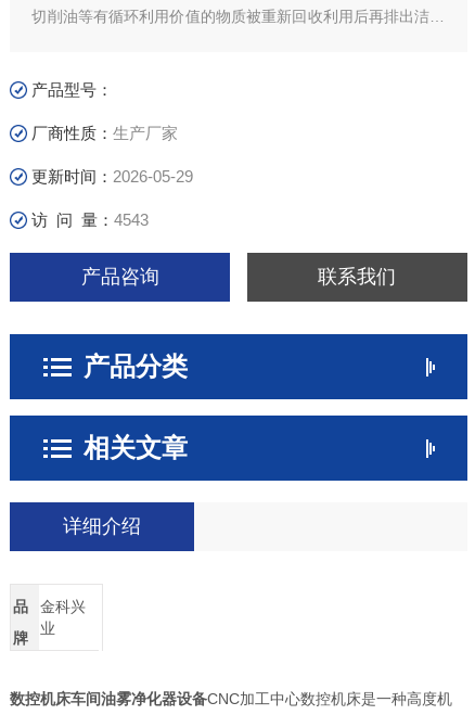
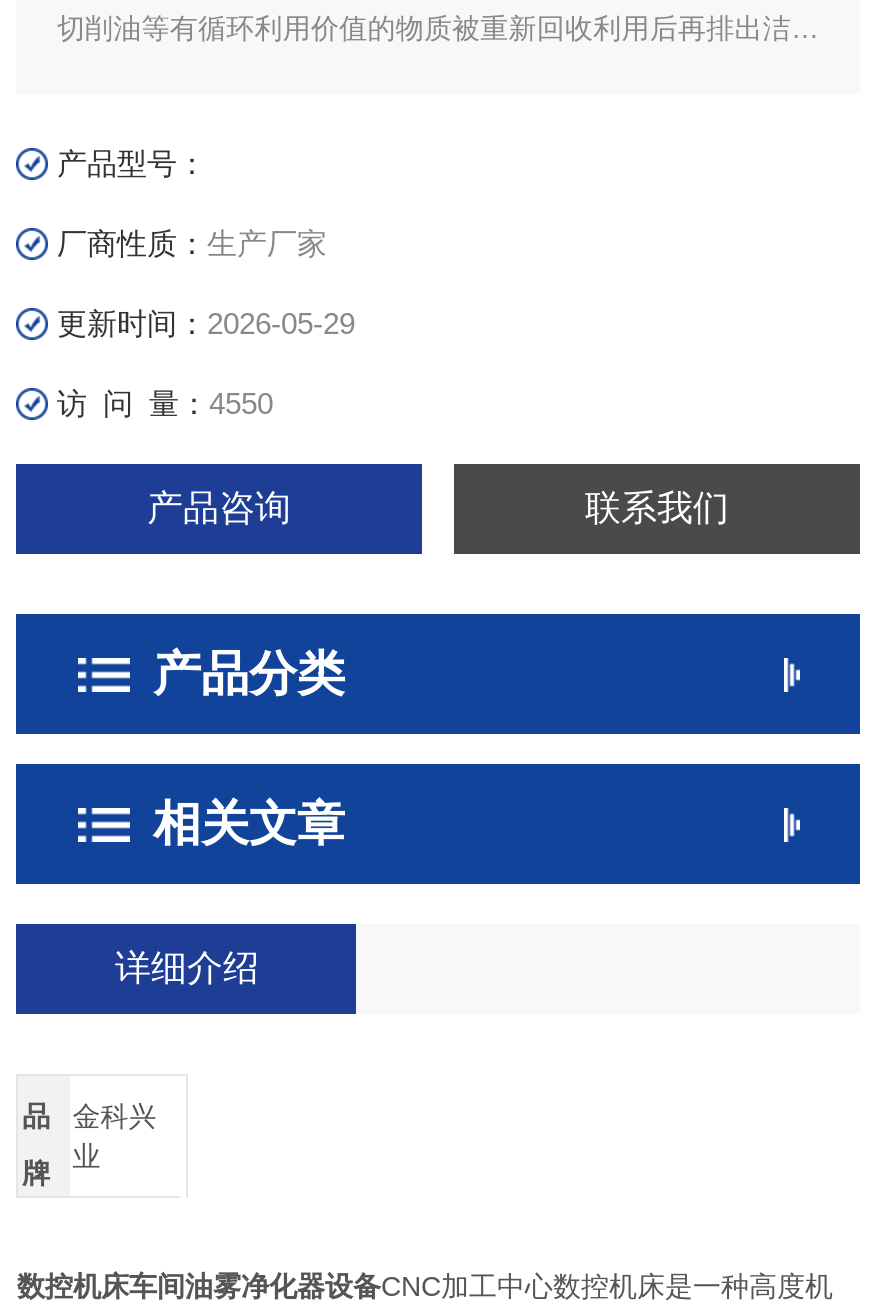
- 访 问 量：4543
+ 访 问 量：4550
